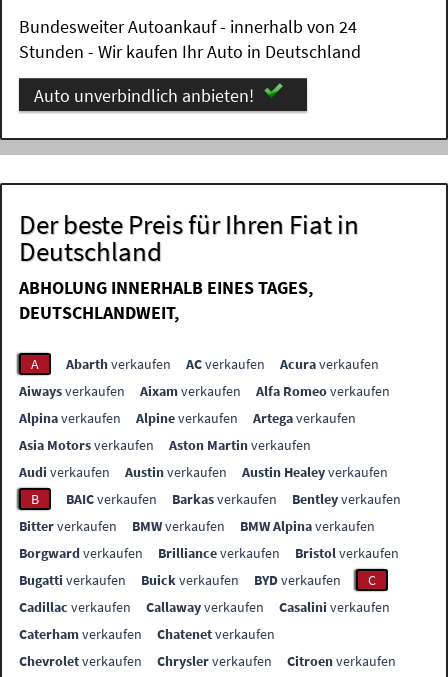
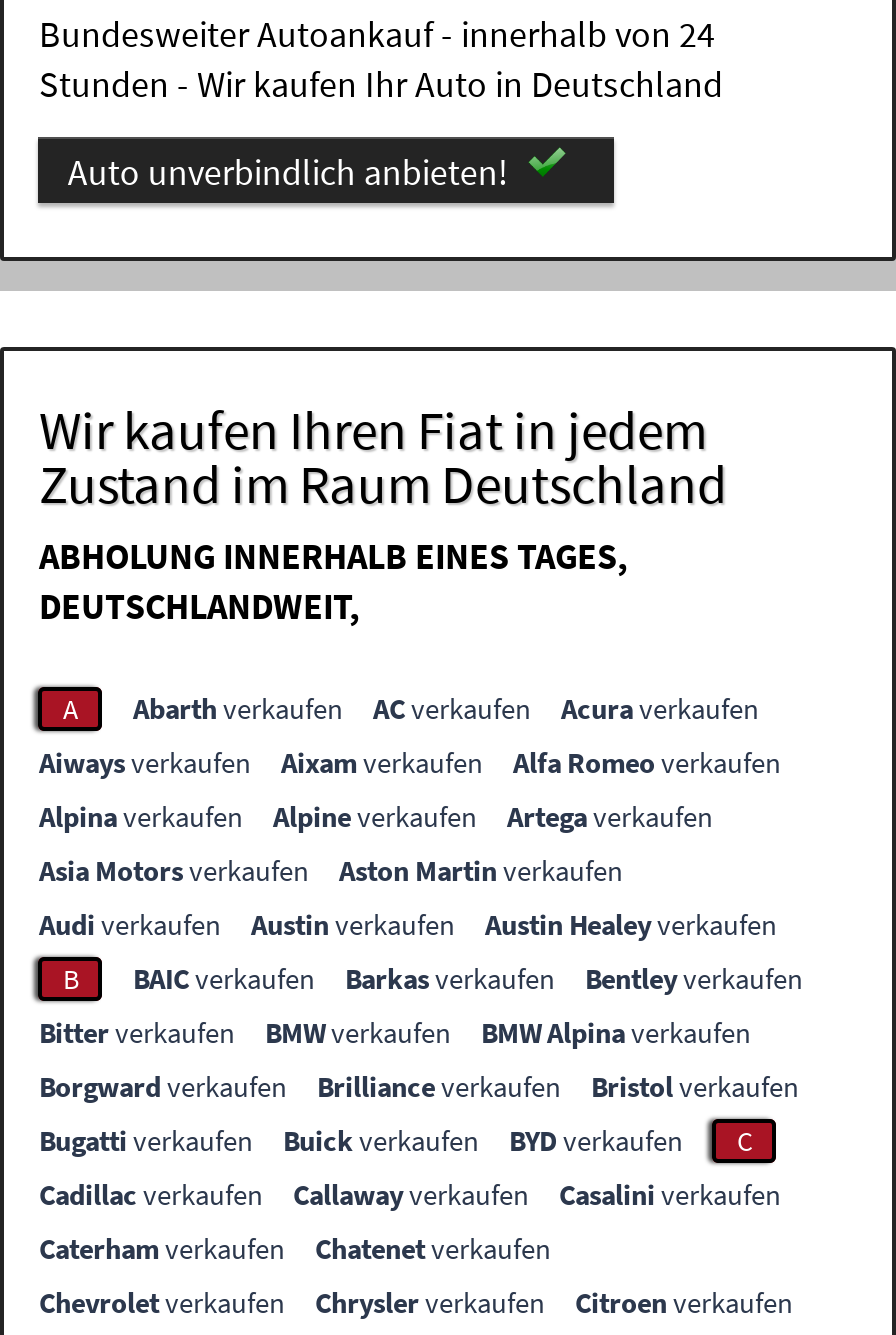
- Der beste Preis für Ihren Fiat in
- Deutschland
+ Wir kaufen Ihren Fiat in jedem
+ Zustand im Raum Deutschland
